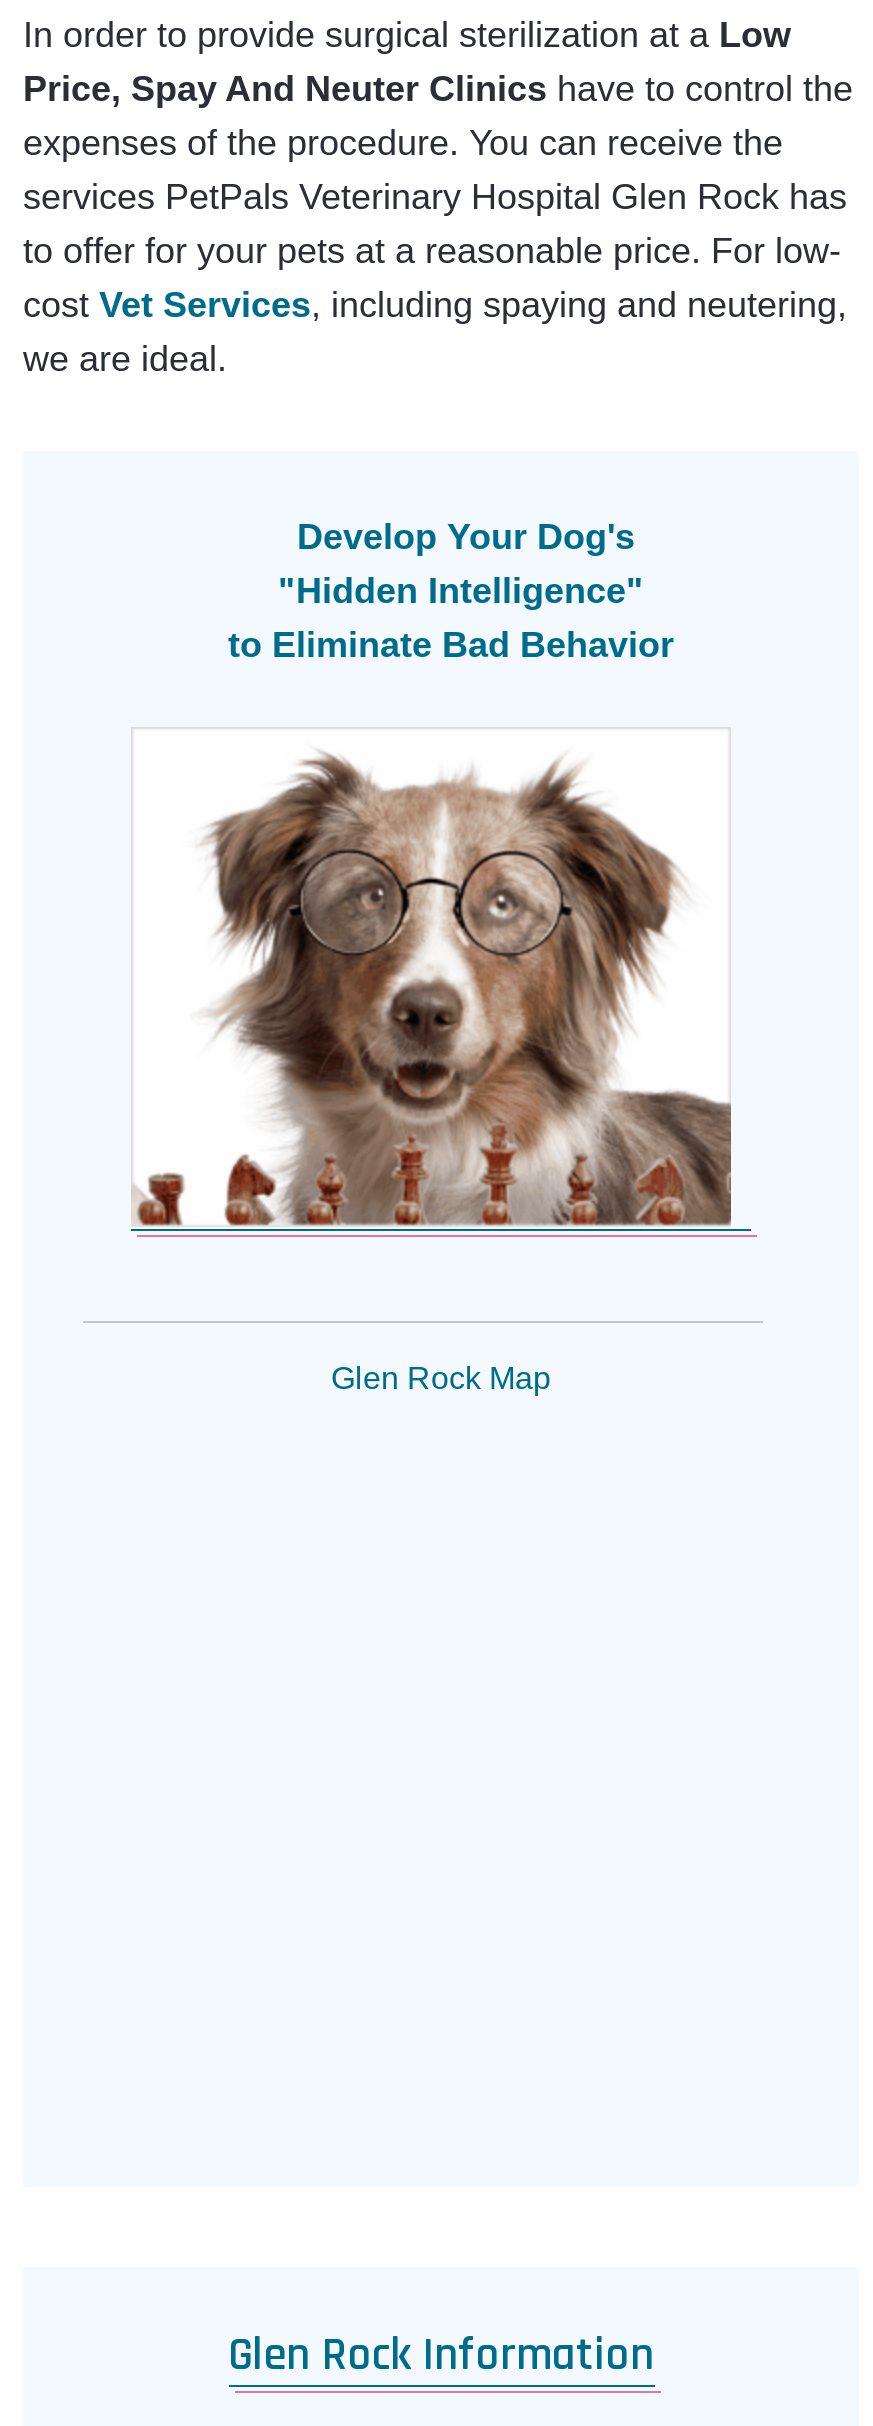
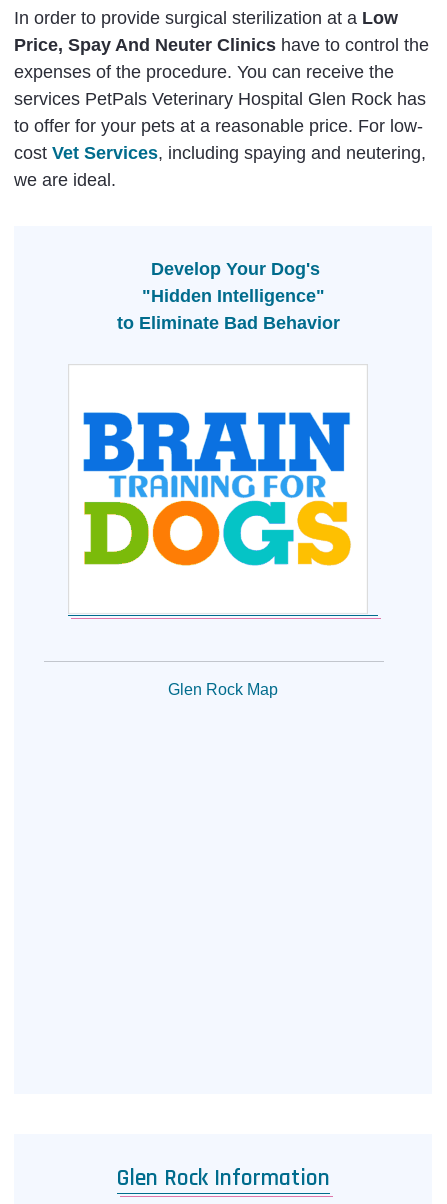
- [image]
+ [image]
